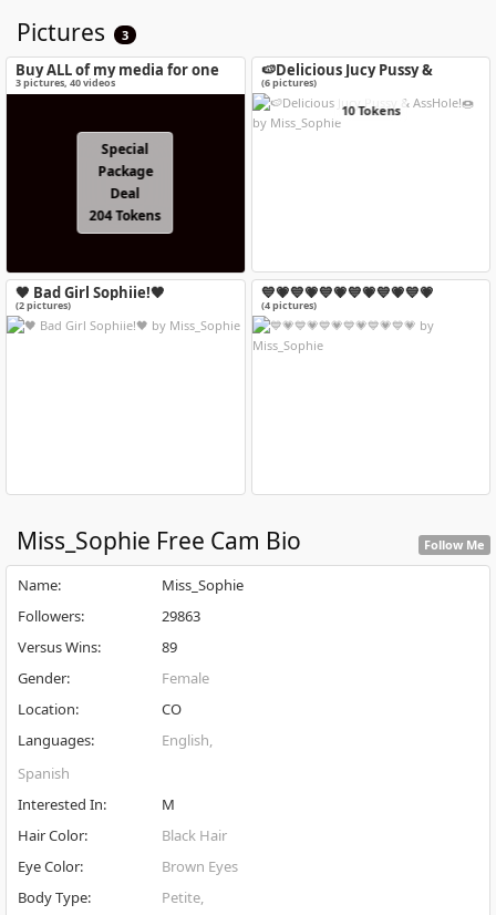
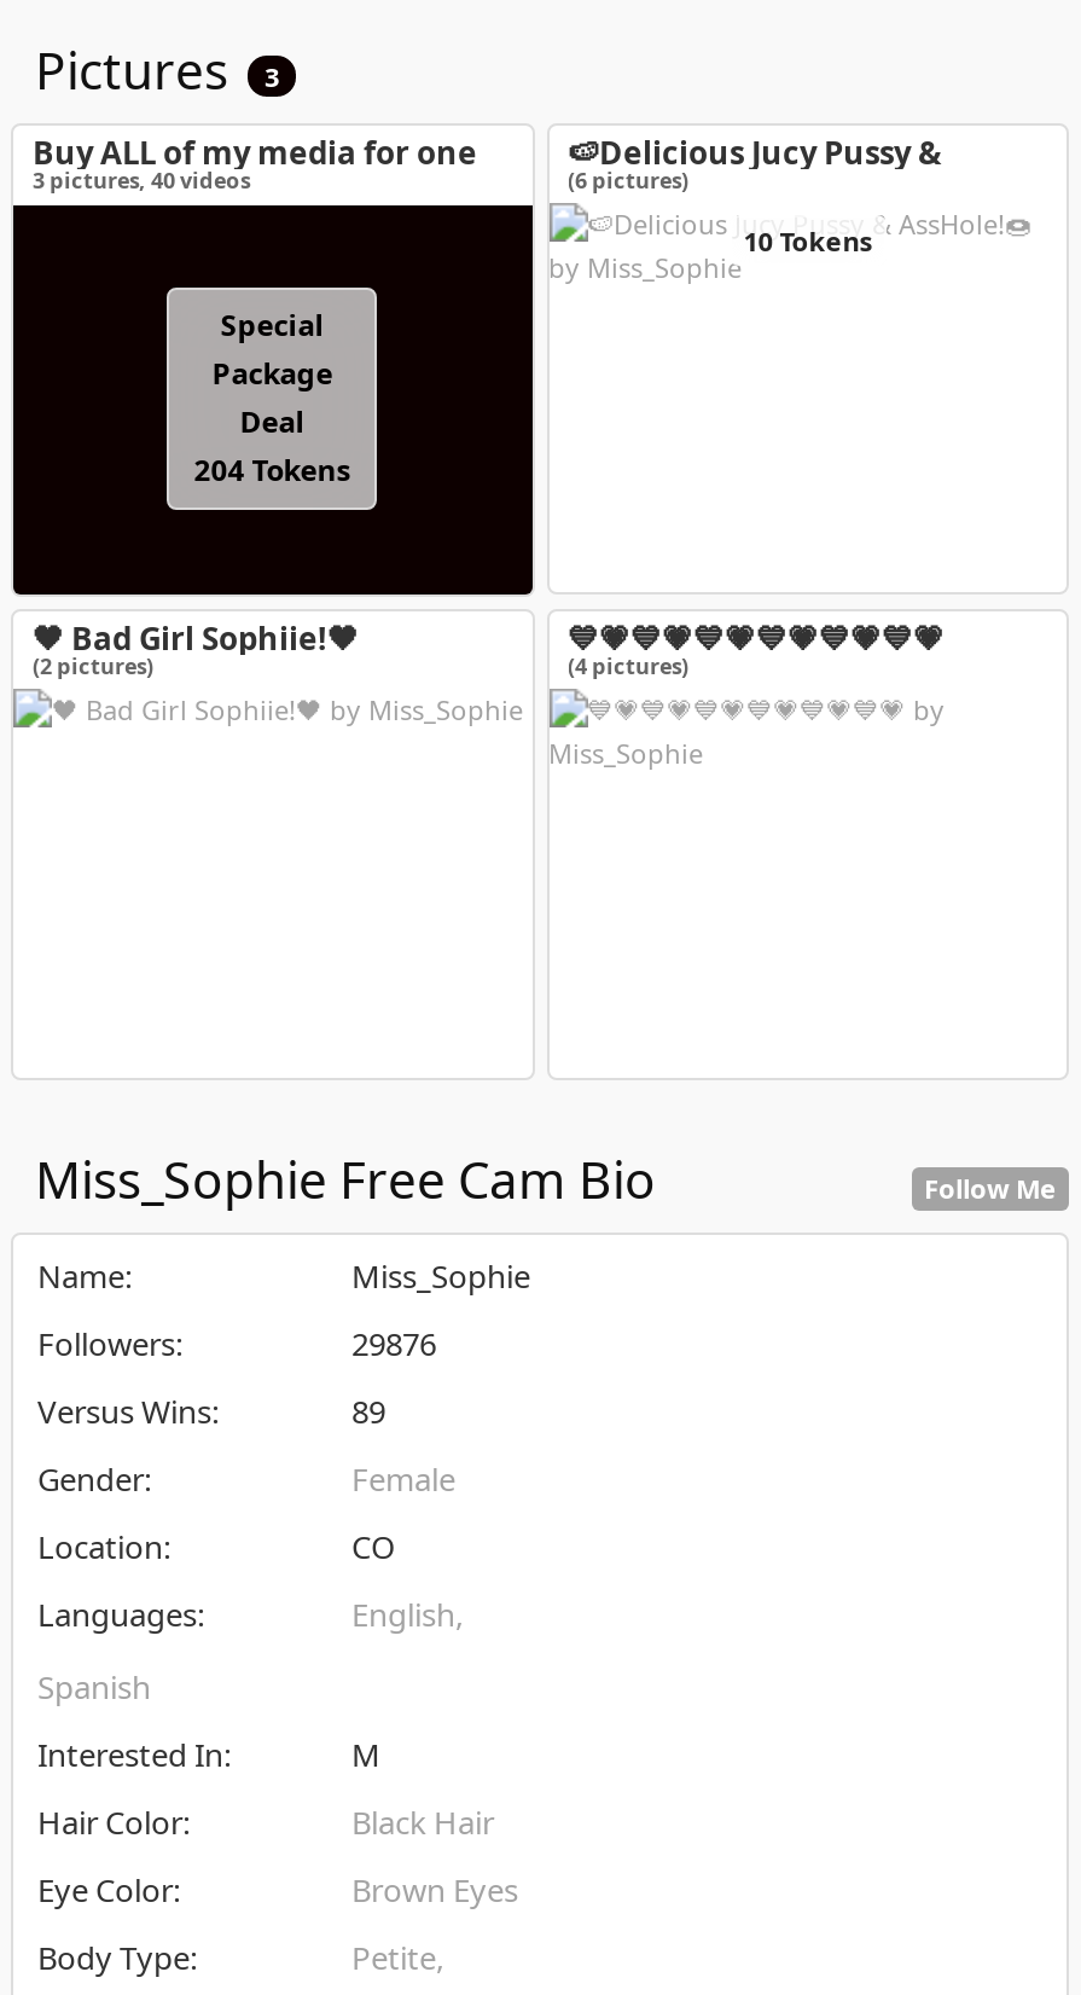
- 29863
+ 29876
